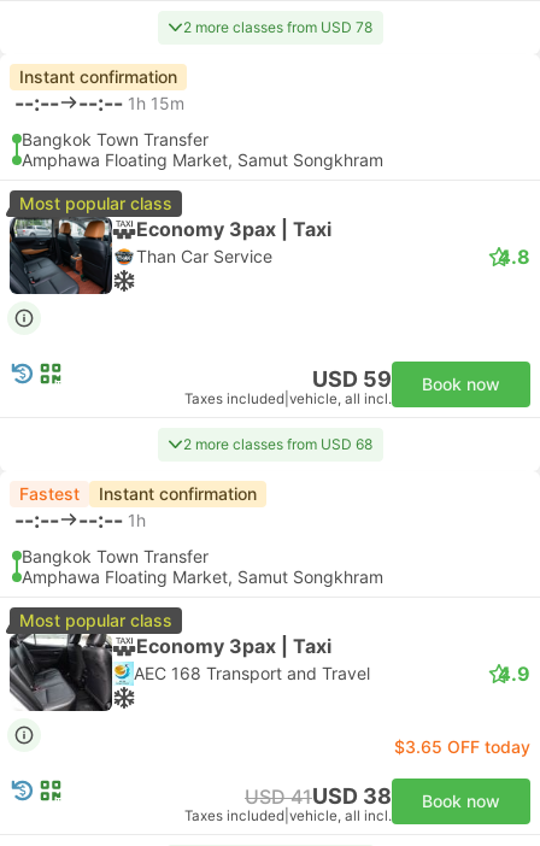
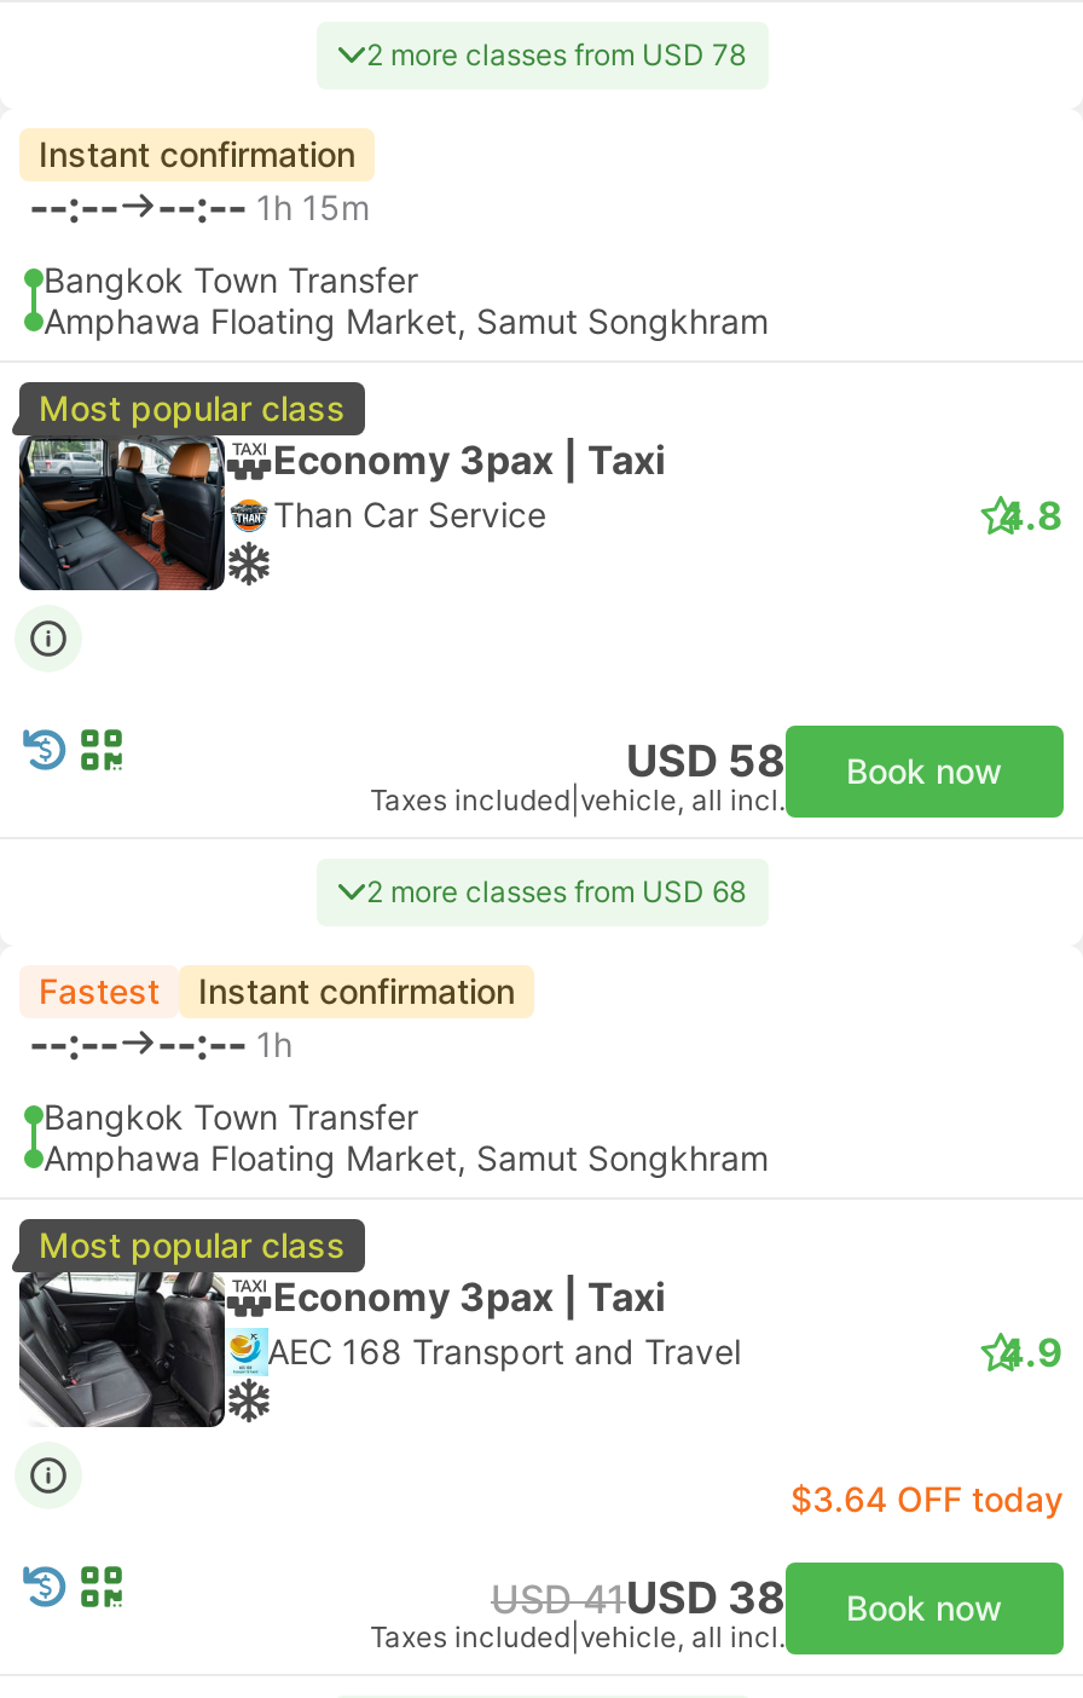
- USD 59 Book now
+ USD 58 Book now

- $3.65 OFF today
+ $3.64 OFF today
